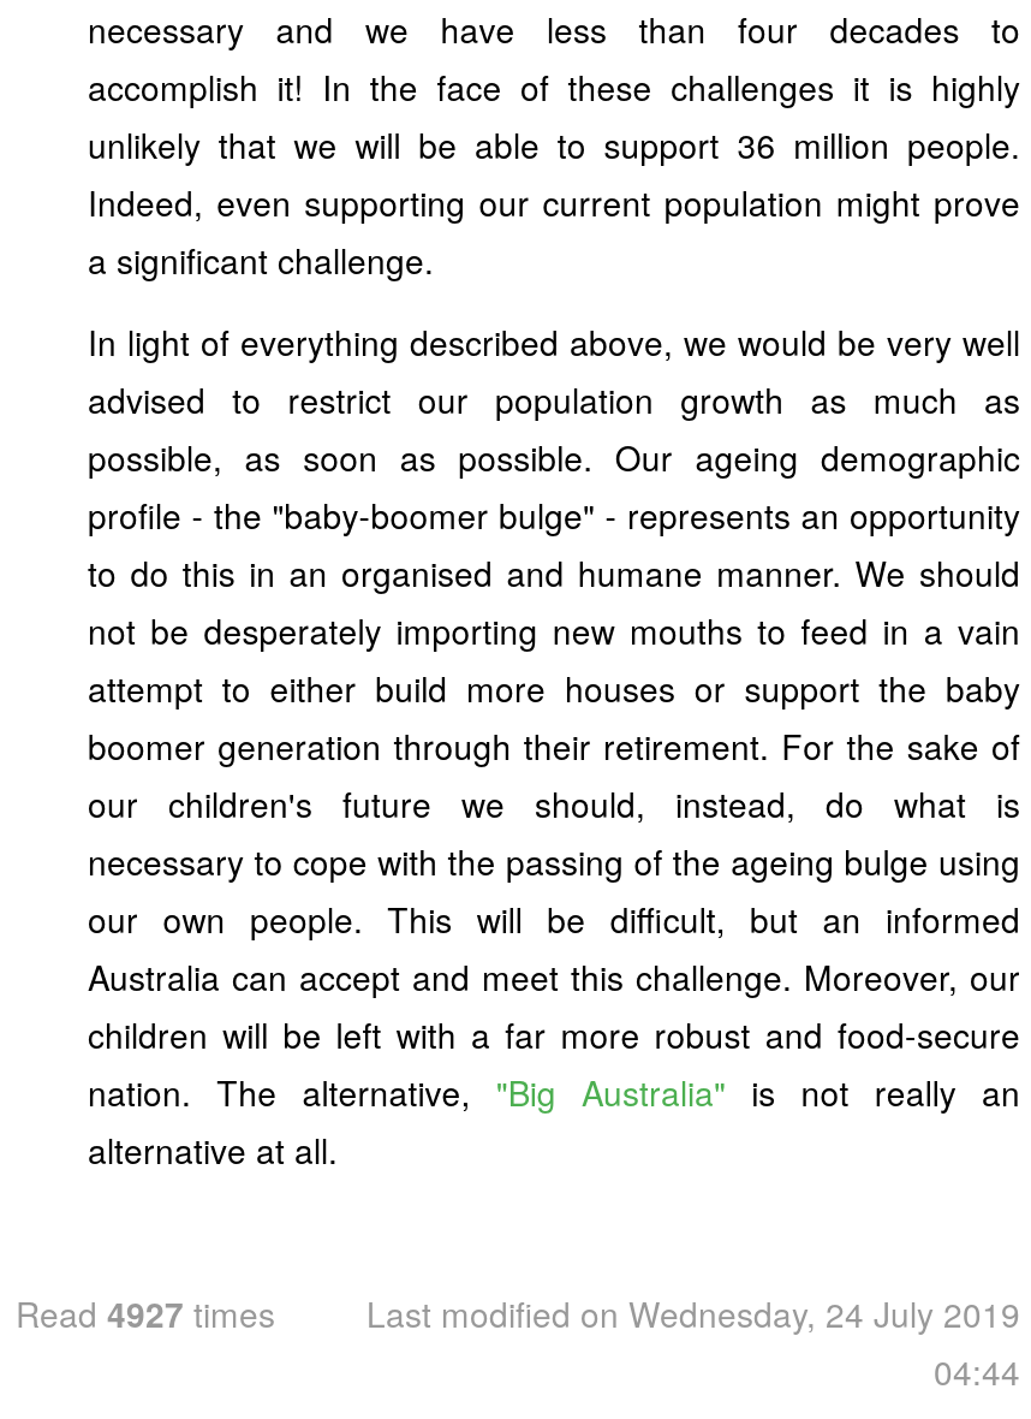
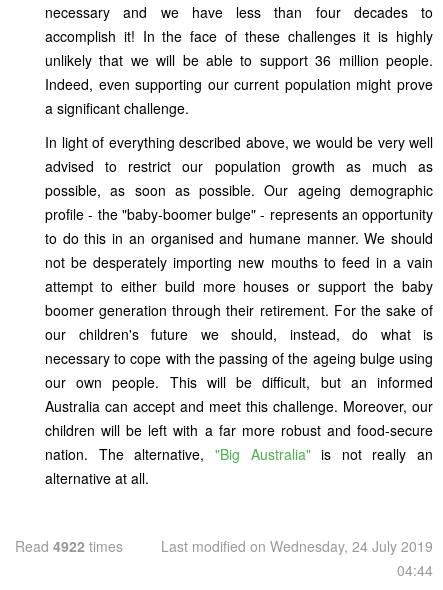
- Read 4927 times Last modified on Wednesday, 24 July 2019
+ Read 4922 times Last modified on Wednesday, 24 July 2019
